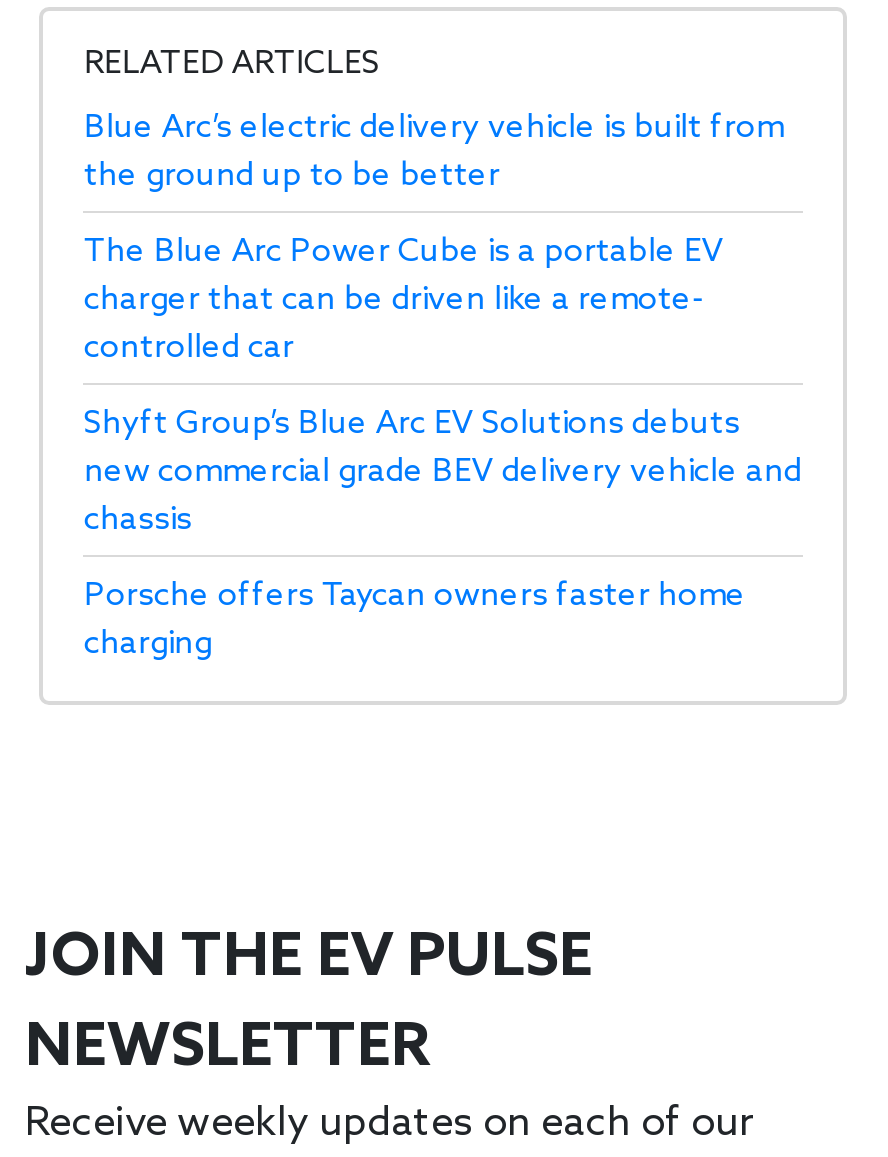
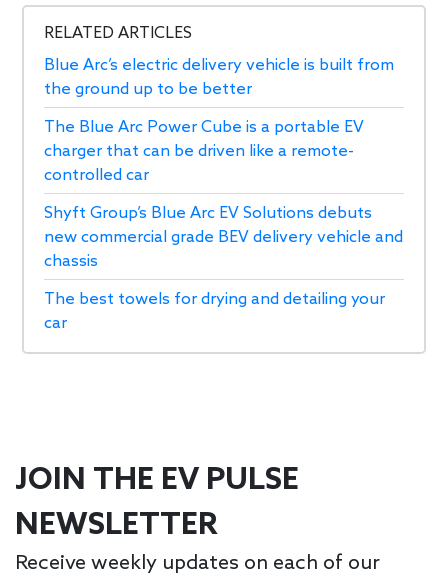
- Porsche offers Taycan owners faster home
- charging
+ The best towels for drying and detailing your
+ car
